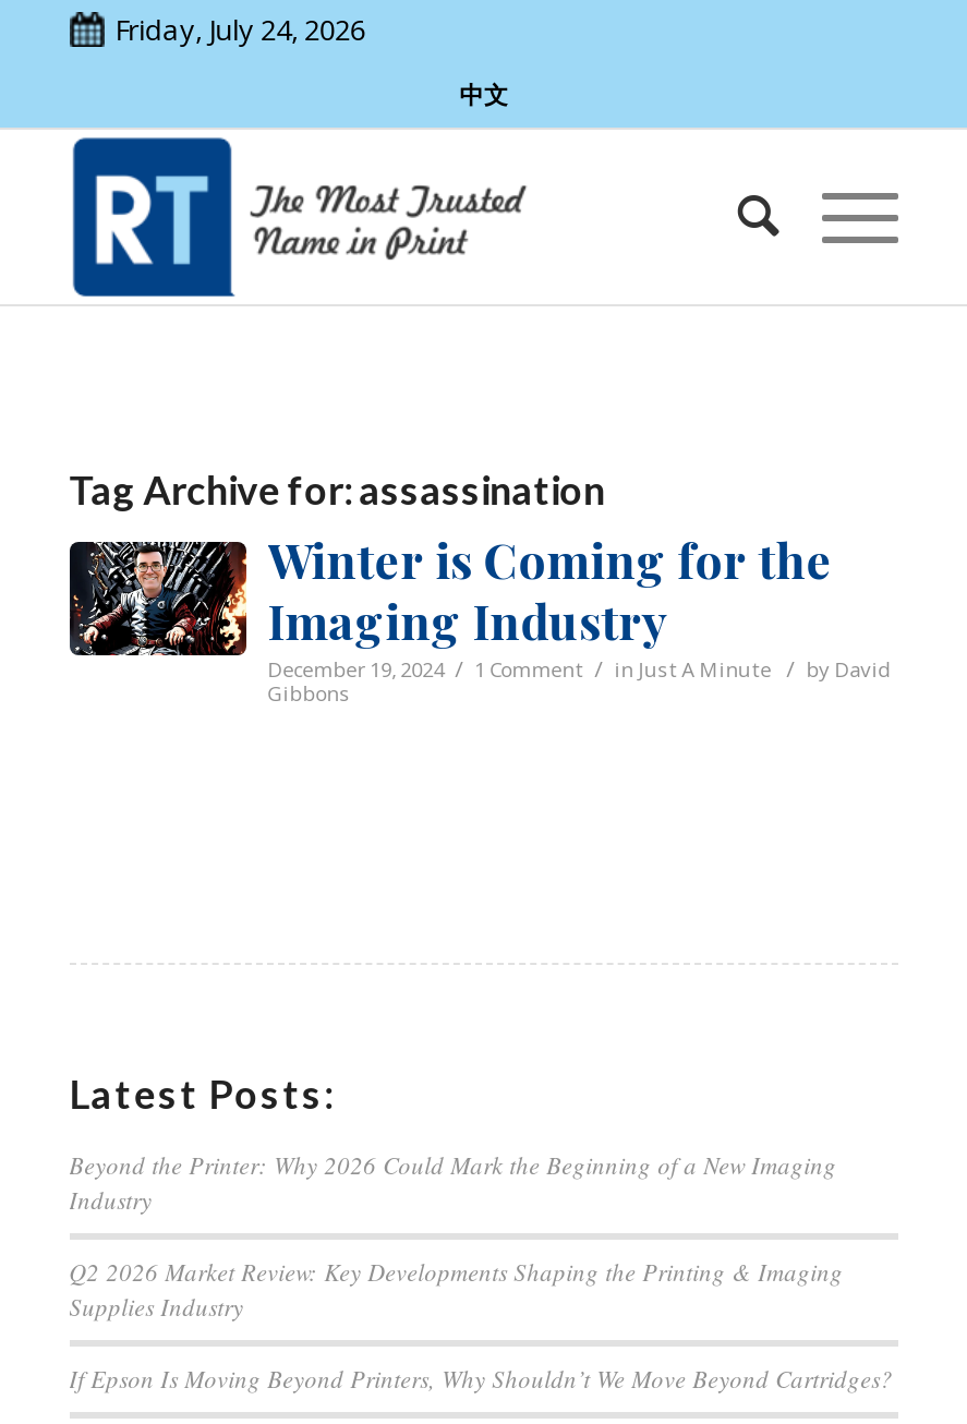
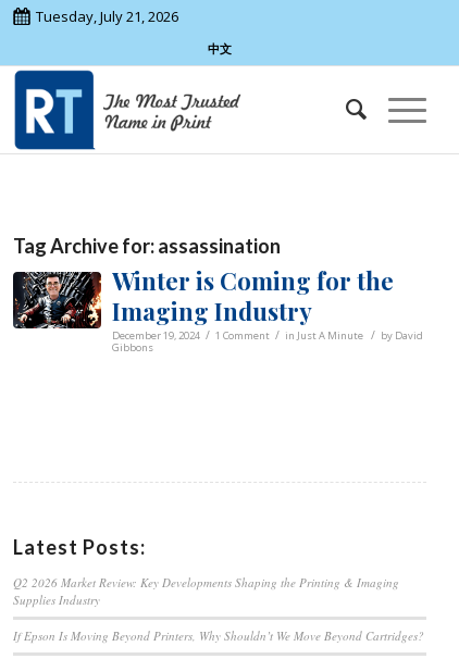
- Friday, July 24, 2026
+ Tuesday, July 21, 2026

- Beyond the Printer: Why 2026 Could Mark the Beginning of a New Imaging
- Industry
